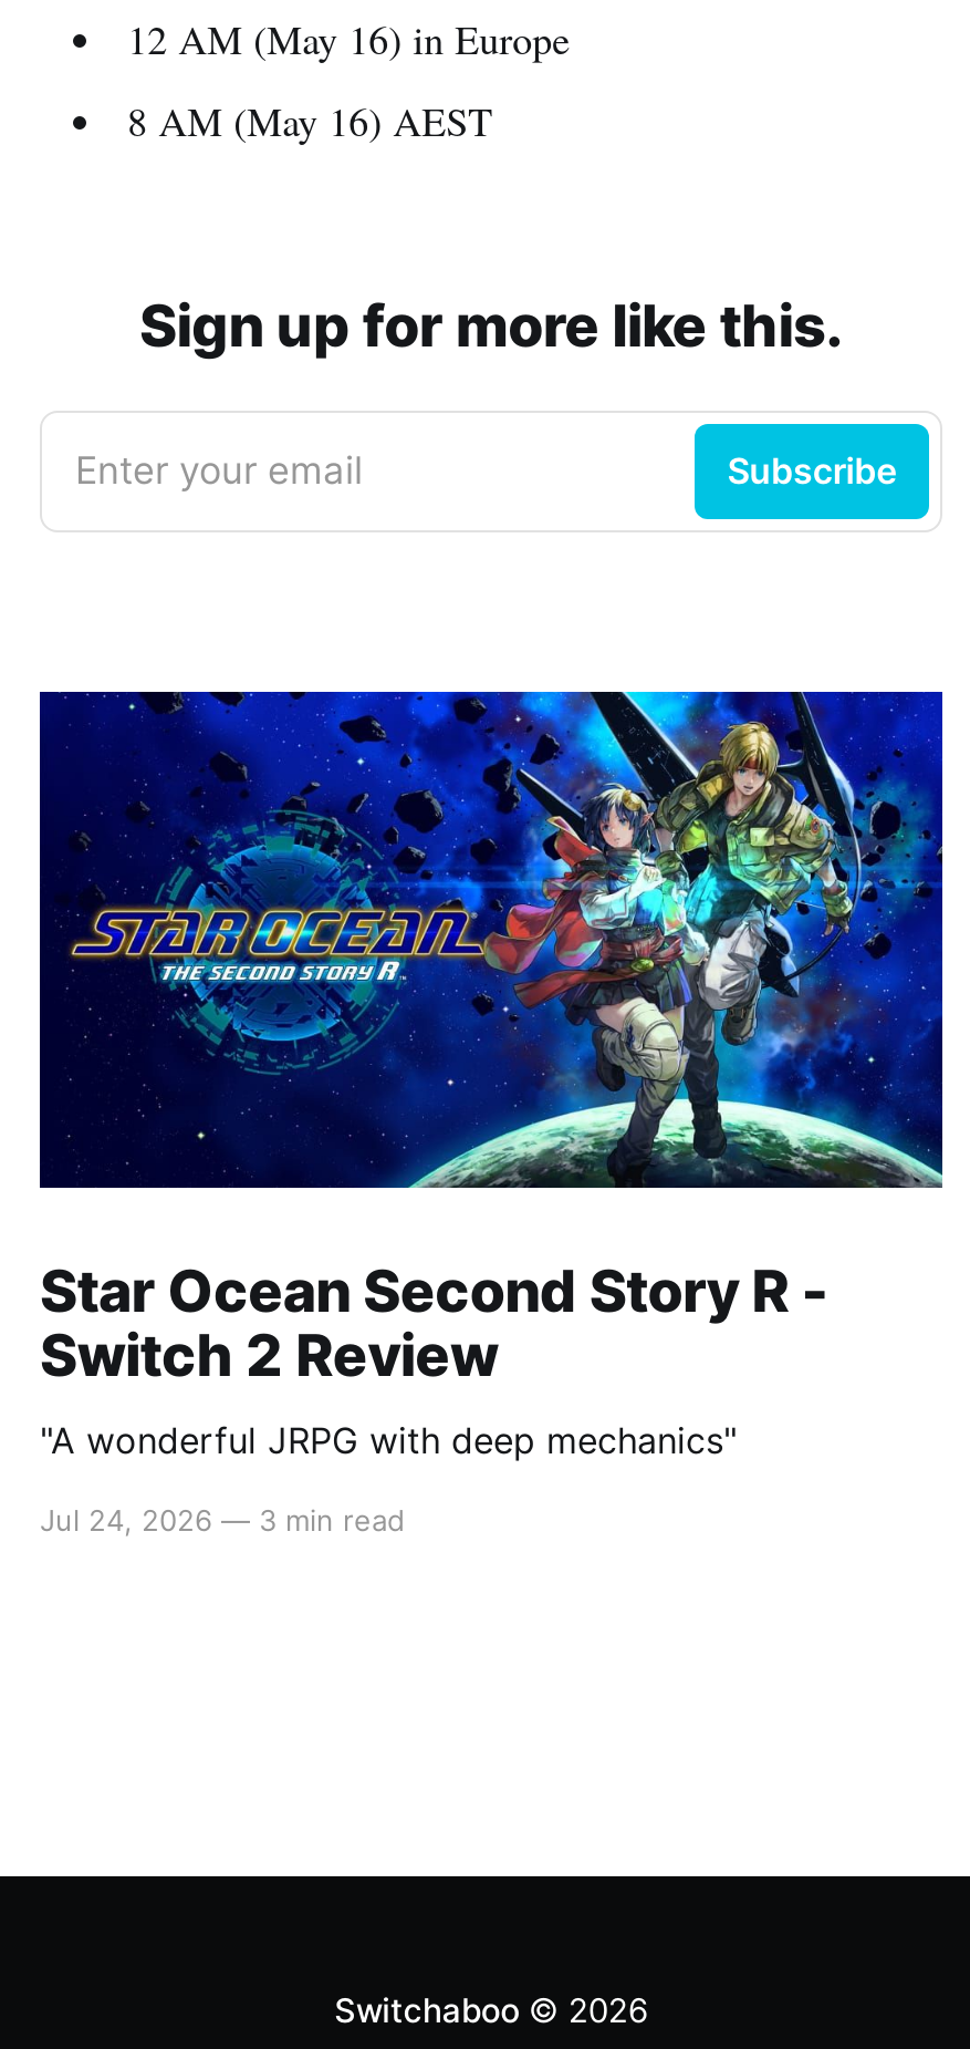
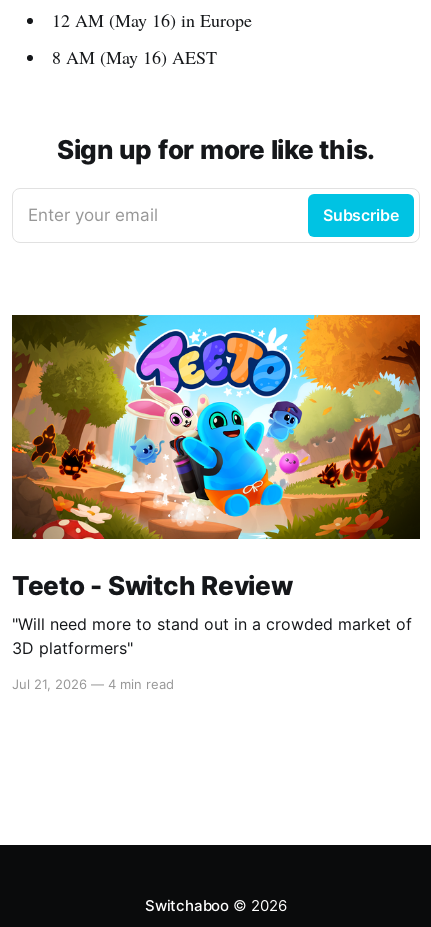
- [image]
- Star Ocean Second Story R -
- Switch 2 Review
- "A wonderful JRPG with deep mechanics"
+ [image]
+ Teeto - Switch Review
+ "Will need more to stand out in a crowded market of
+ 3D platformers"

- Jul 24, 2026 — 3 min read
+ Jul 21, 2026 — 4 min read
